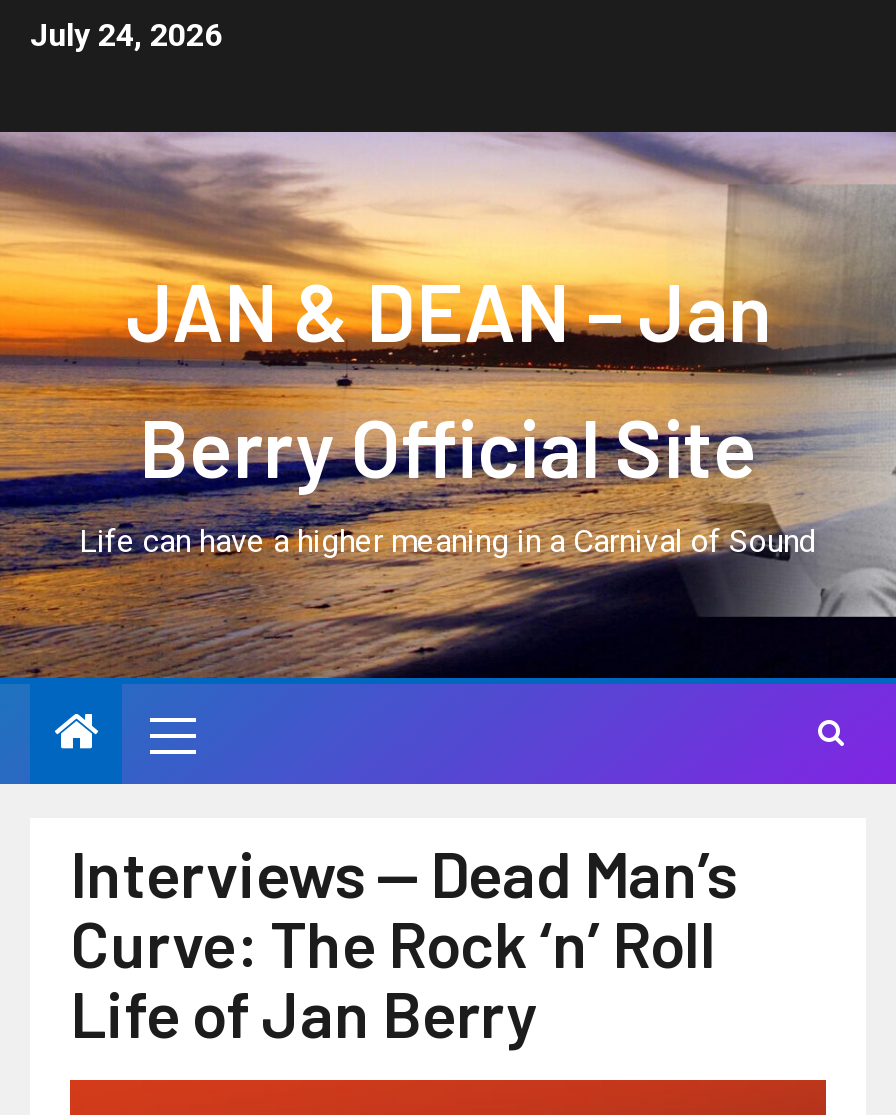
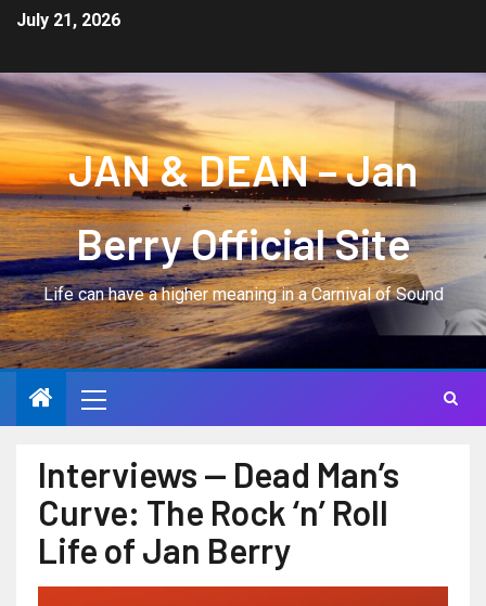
- July 24, 2026
+ July 21, 2026
